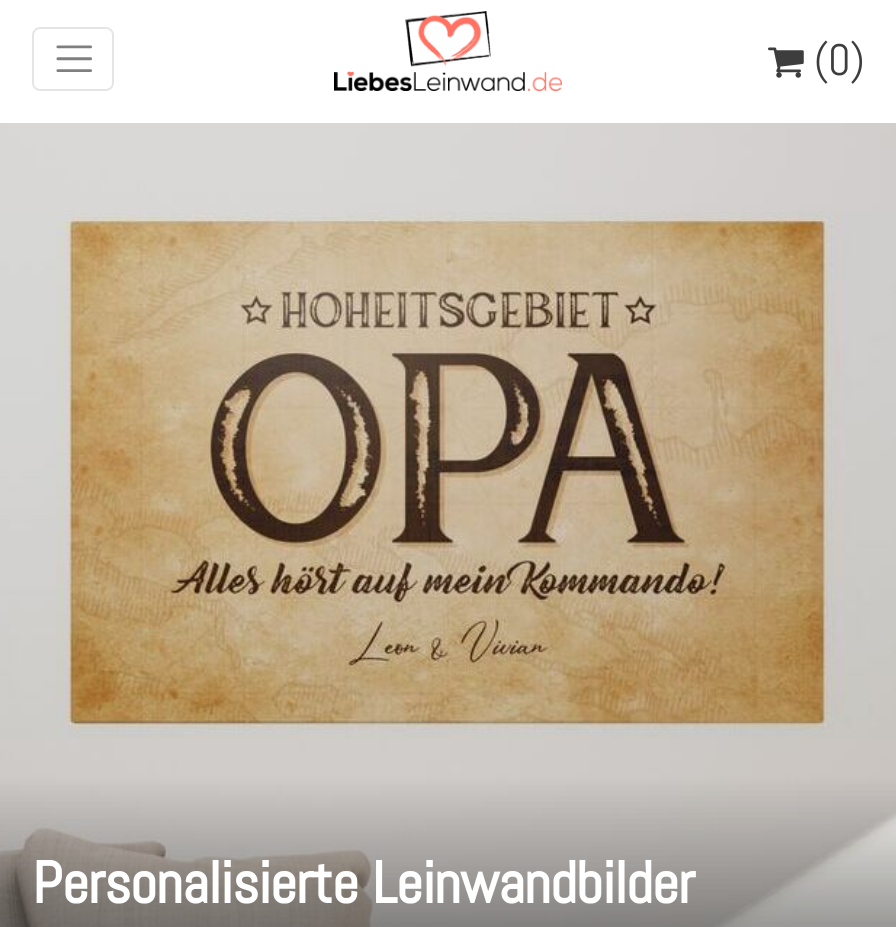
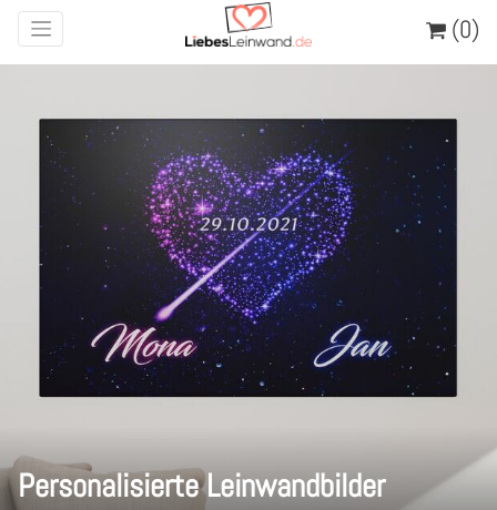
- [image]
+ [image]
